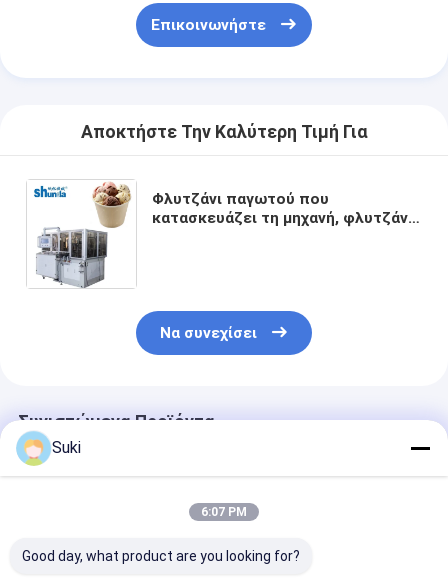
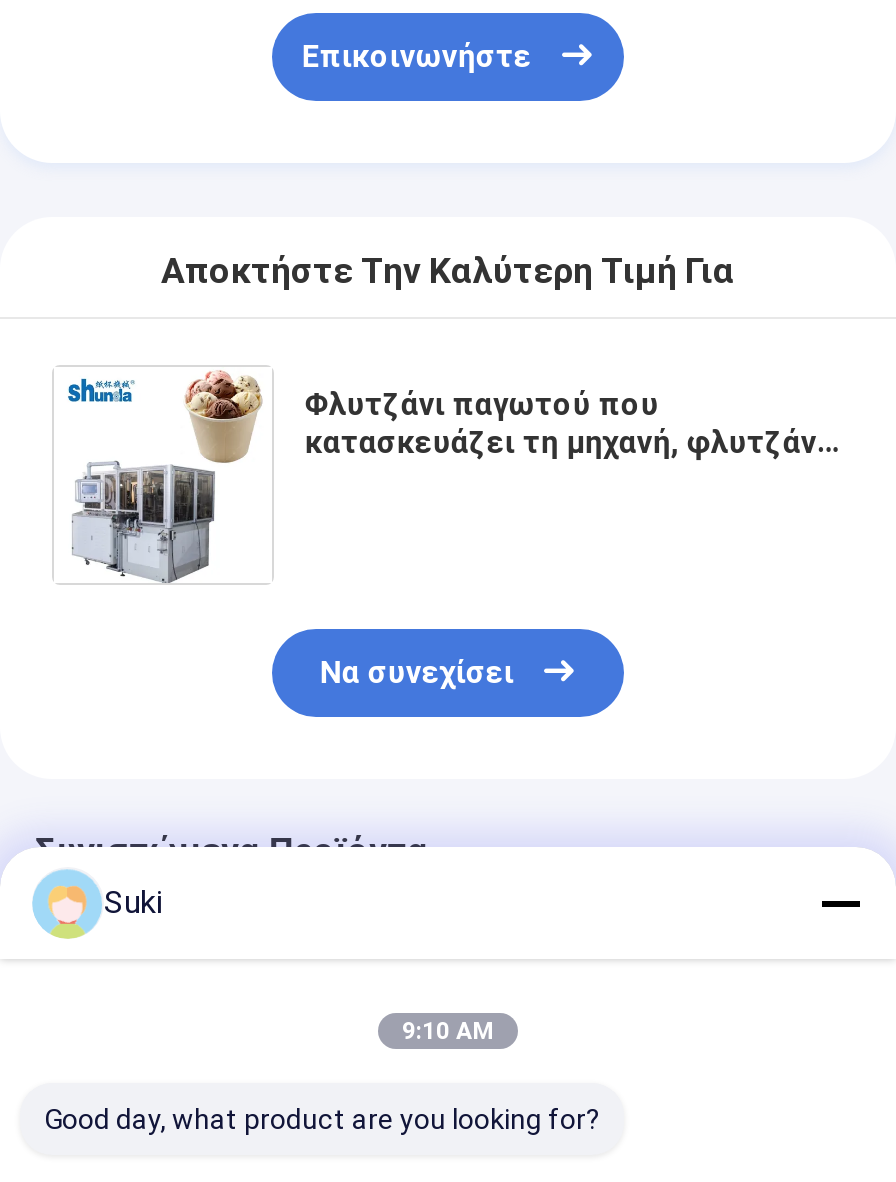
- 6:07 PM
+ 9:10 AM
